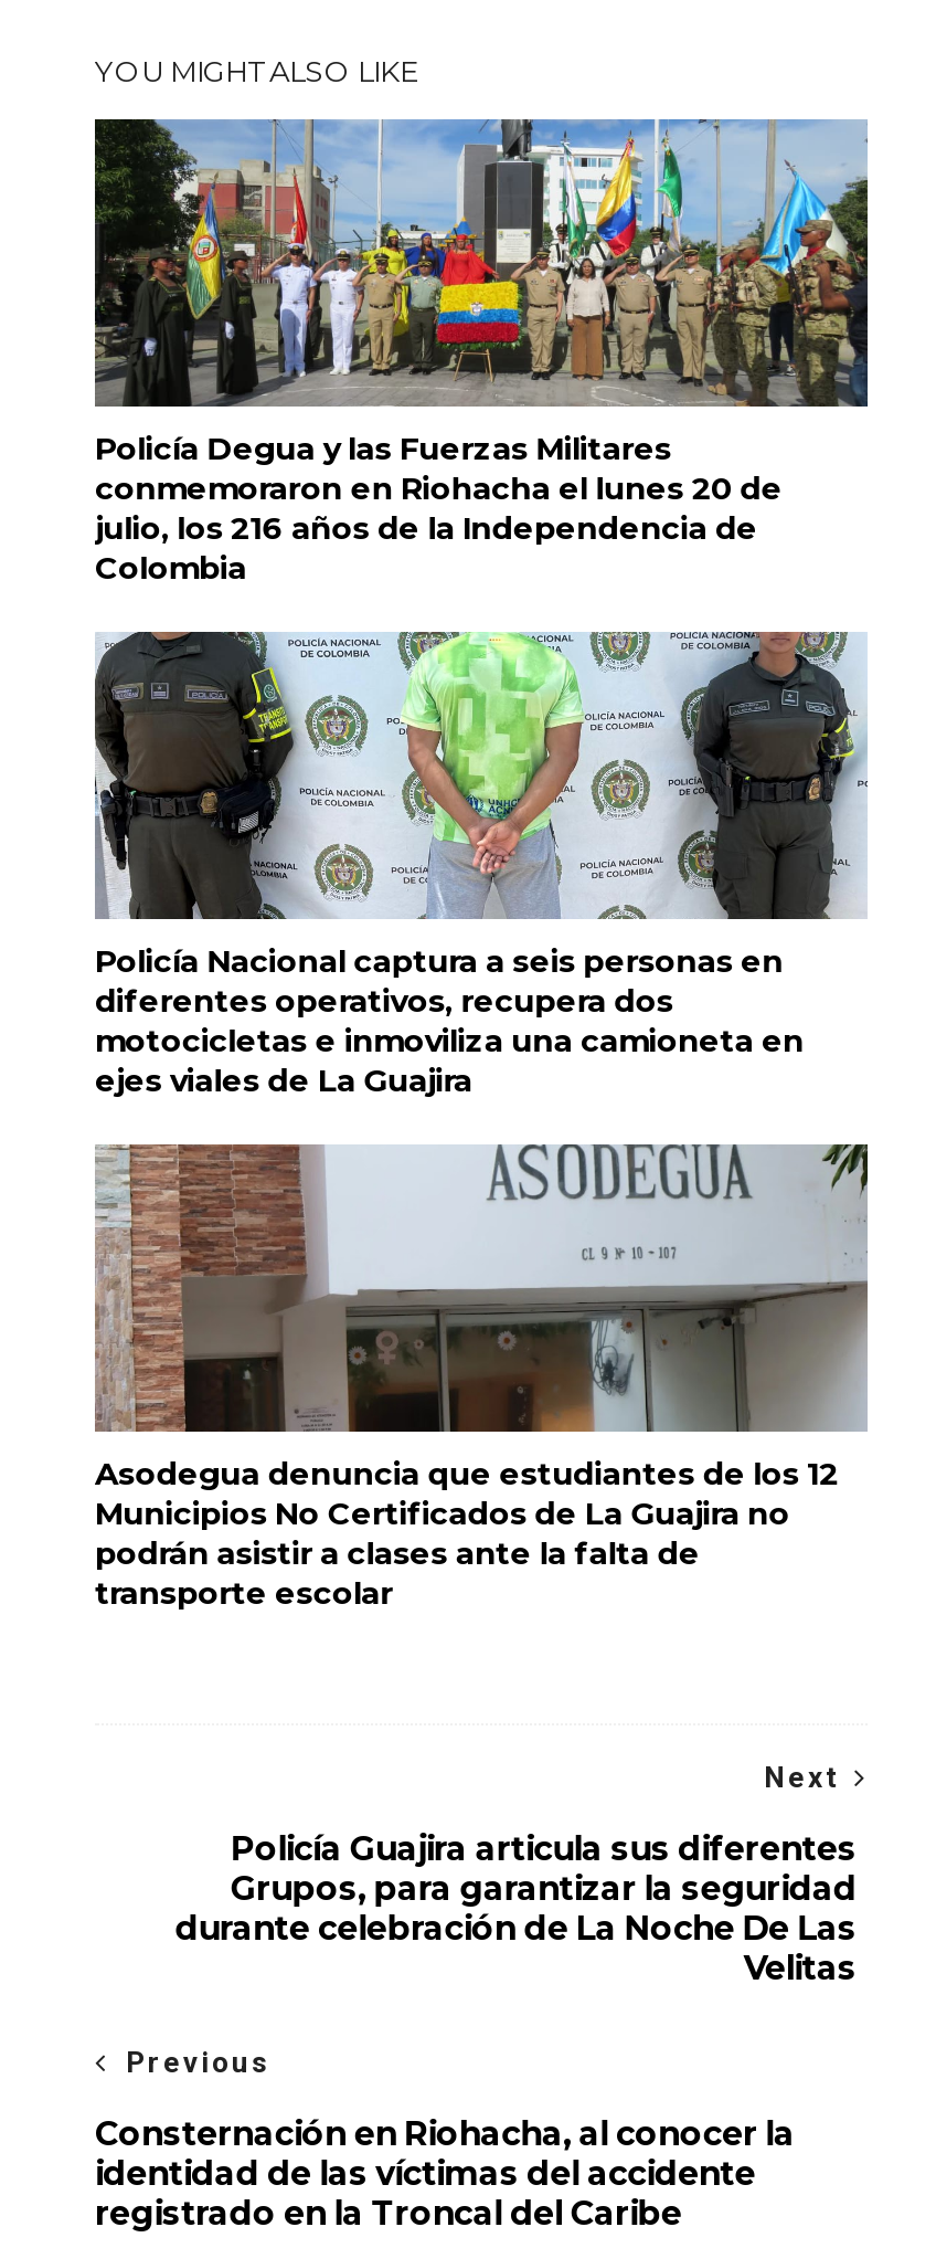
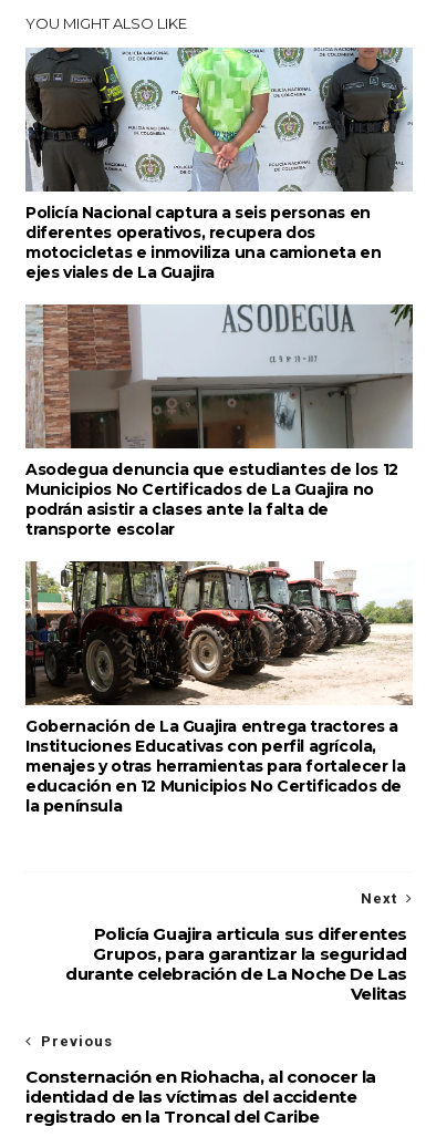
- [image]
- Policía Degua y las Fuerzas Militares
- conmemoraron en Riohacha el lunes 20 de
- julio, los 216 años de la Independencia de
- Colombia

moved up: [image] | Policía Nacional captura a seis personas en | diferentes operativos, recupera dos | ... | podrán asistir a clases ante la falta de | transporte escolar

+ [image]
+ Gobernación de La Guajira entrega tractores a
+ Instituciones Educativas con perfil agrícola,
+ menajes y otras herramientas para fortalecer la
+ educación en 12 Municipios No Certificados de
+ la península
